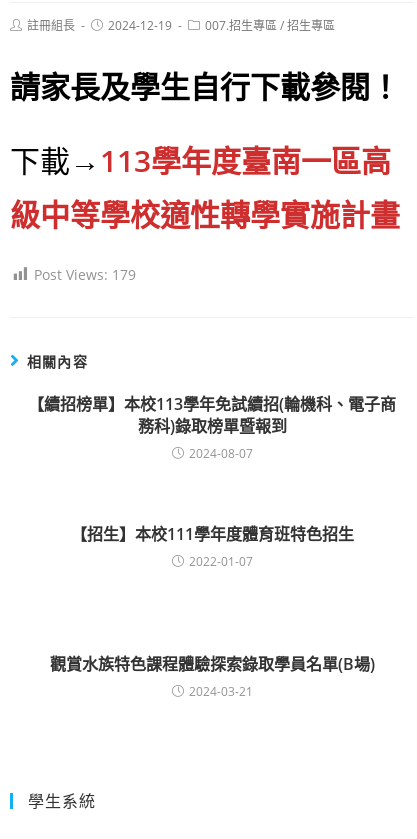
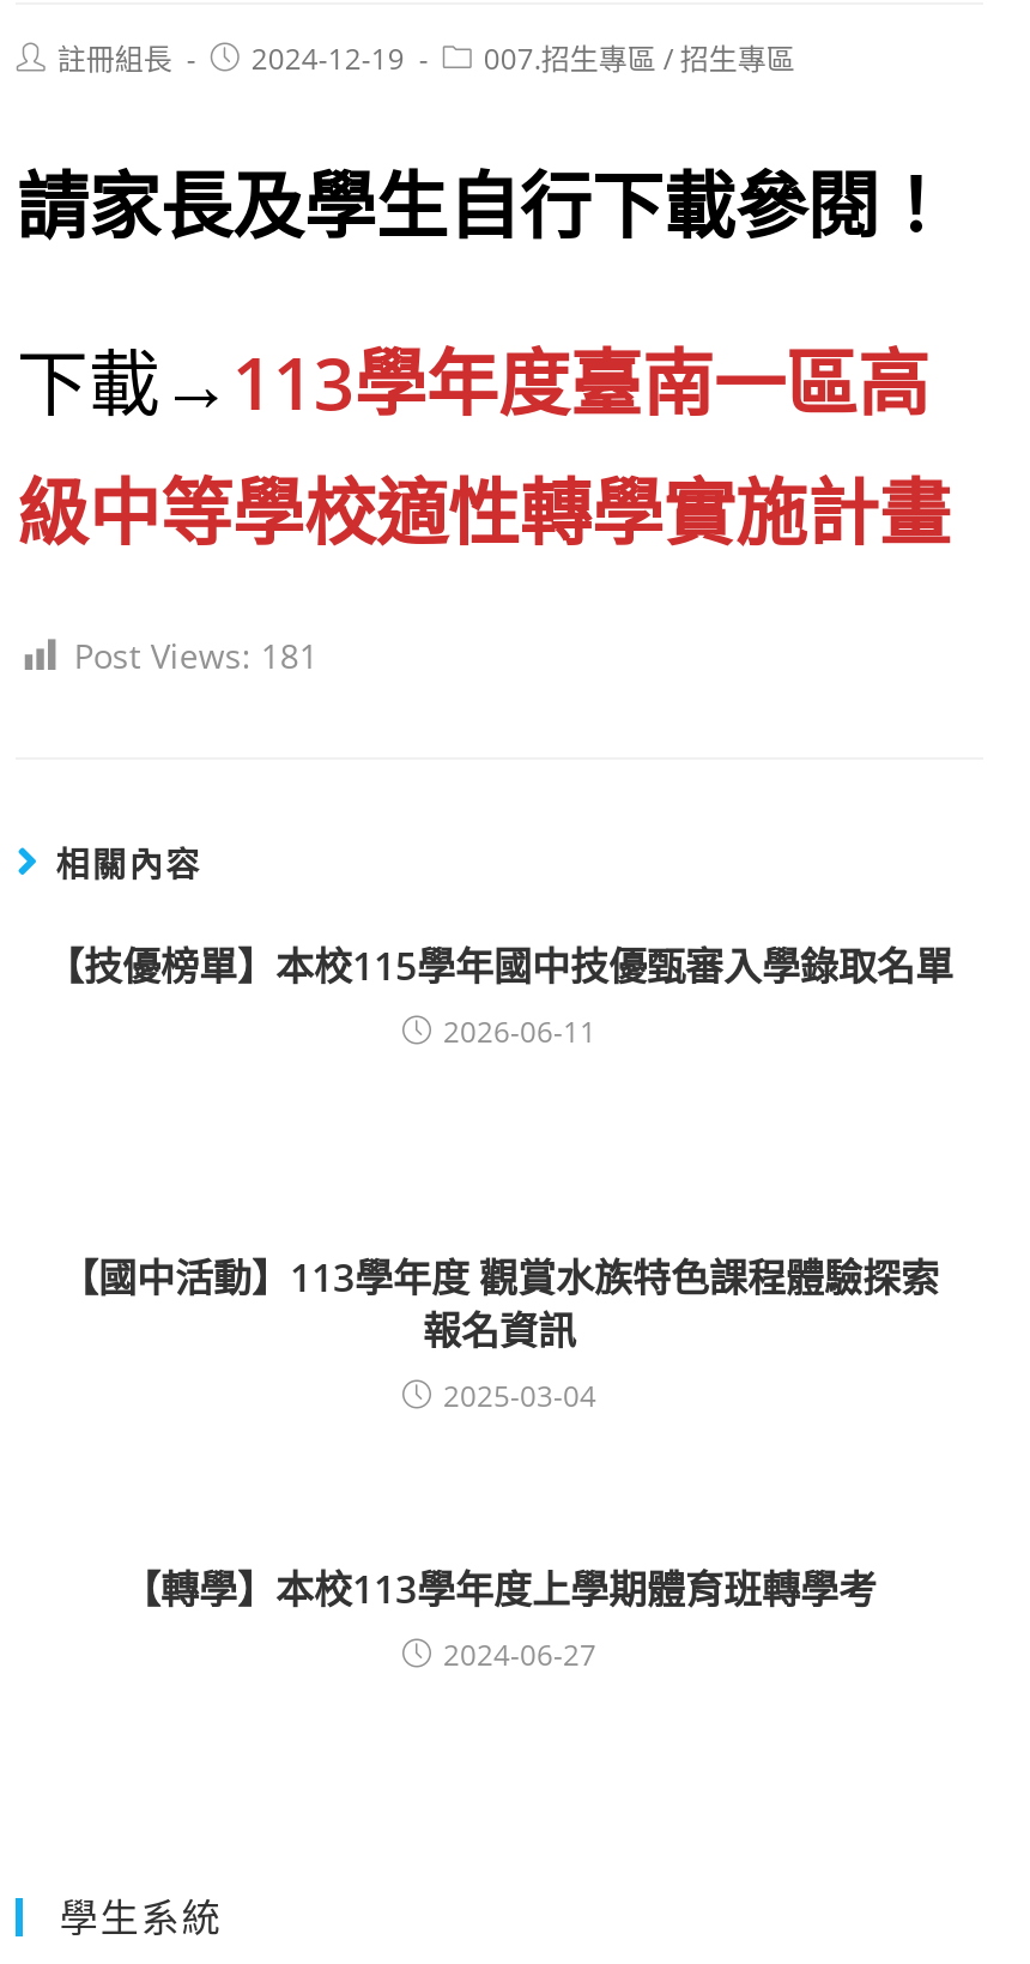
- Post Views: 179
+ Post Views: 181

- 【續招榜單】本校113學年免試續招(輪機科、電子商
- 務科)錄取榜單暨報到
- 2024-08-07
+ 【技優榜單】本校115學年國中技優甄審入學錄取名單
+ 2026-06-11

- 【招生】本校111學年度體育班特色招生
- 2022-01-07
+ 【國中活動】113學年度 觀賞水族特色課程體驗探索
+ 報名資訊
+ 2025-03-04

- 觀賞水族特色課程體驗探索錄取學員名單(B場)
- 2024-03-21
+ 【轉學】本校113學年度上學期體育班轉學考
+ 2024-06-27
